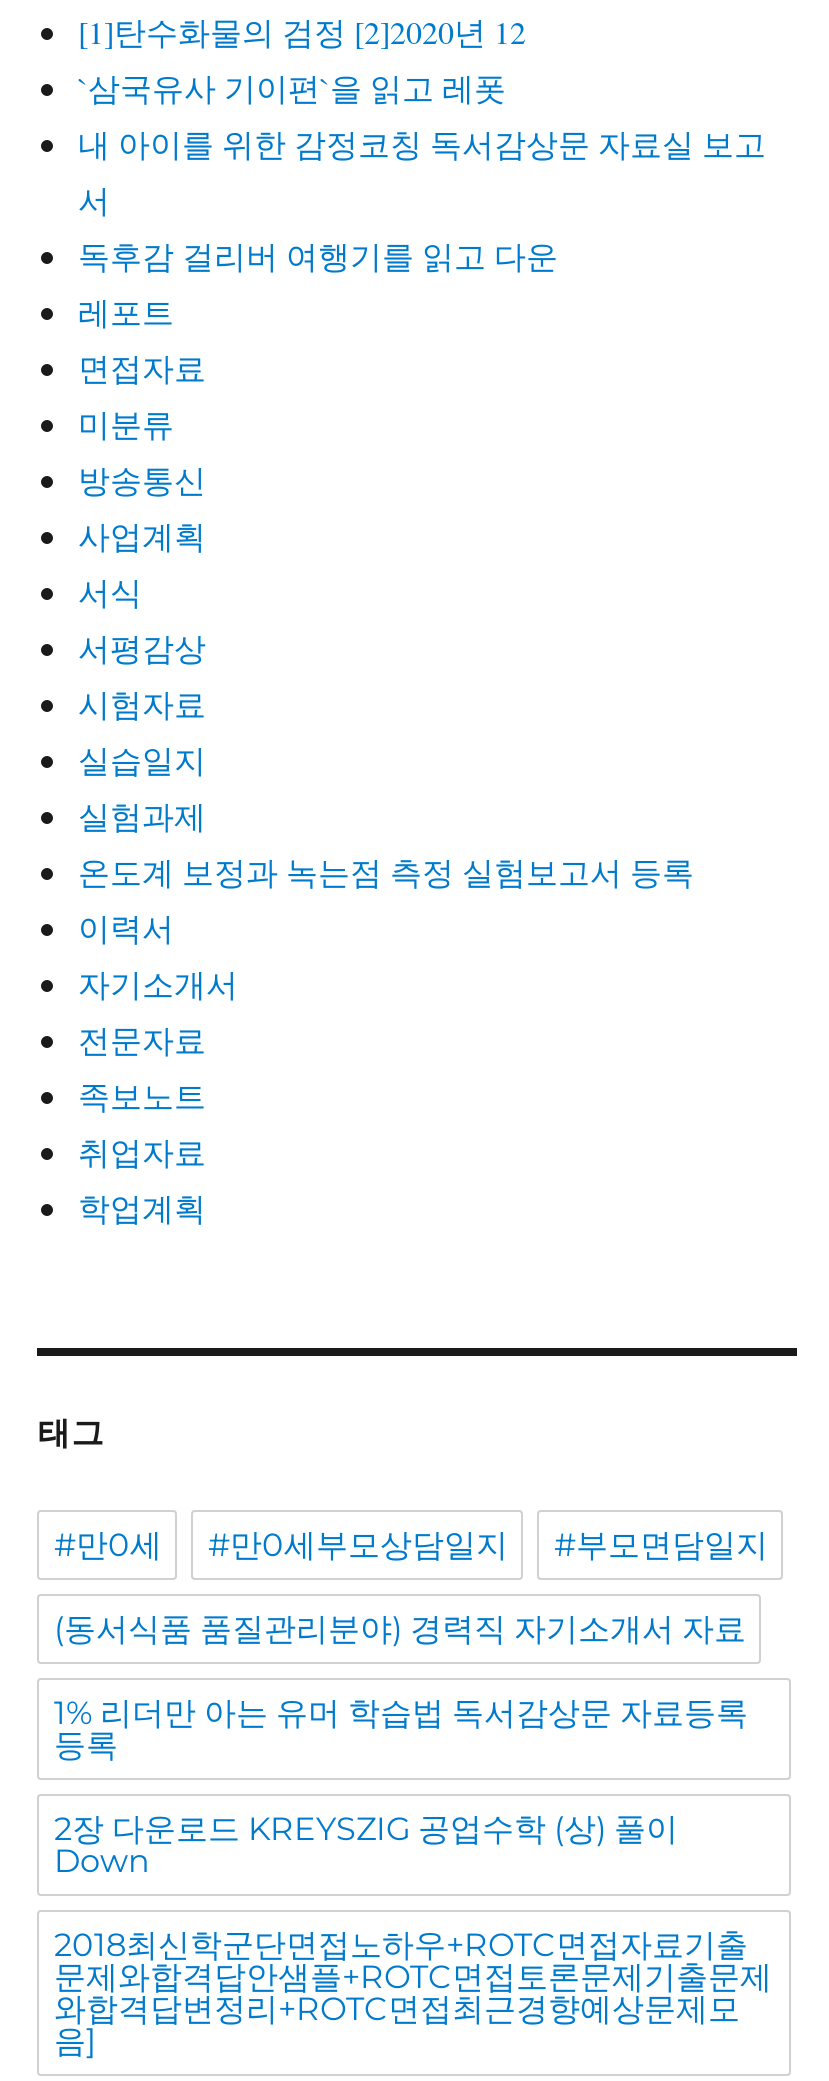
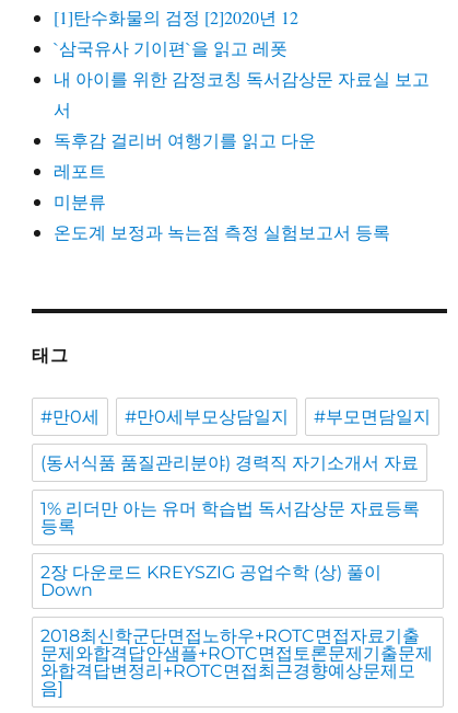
- 면접자료

- 방송통신
- 사업계획
- 서식
- 서평감상
- 시험자료
- 실습일지
- 실험과제

- 이력서
- 자기소개서
- 전문자료
- 족보노트
- 취업자료
- 학업계획
